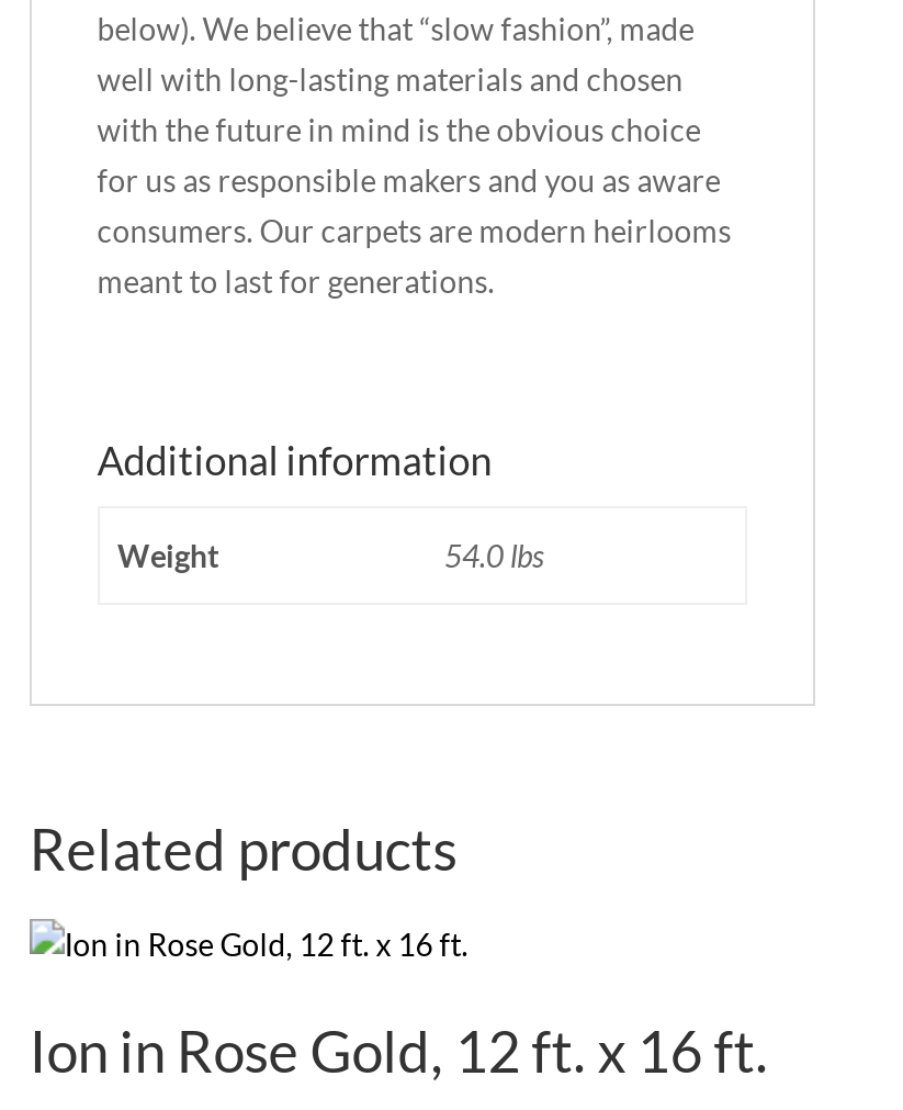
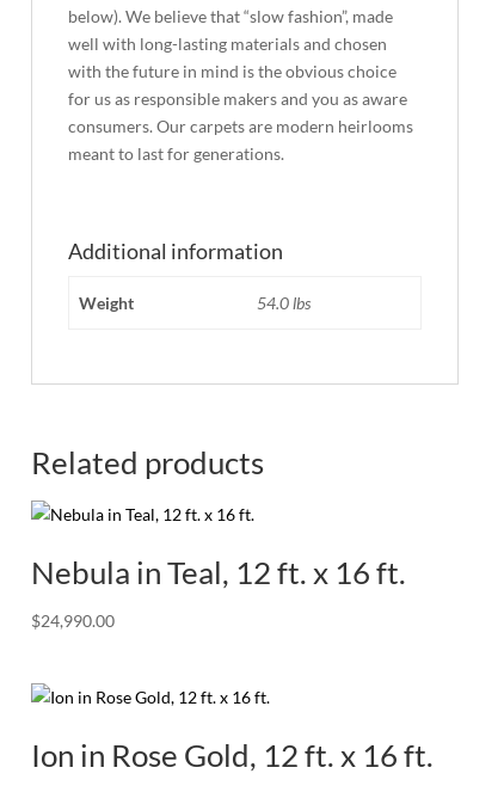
+ Nebula in Teal, 12 ft. x 16 ft.
+ $24,990.00
